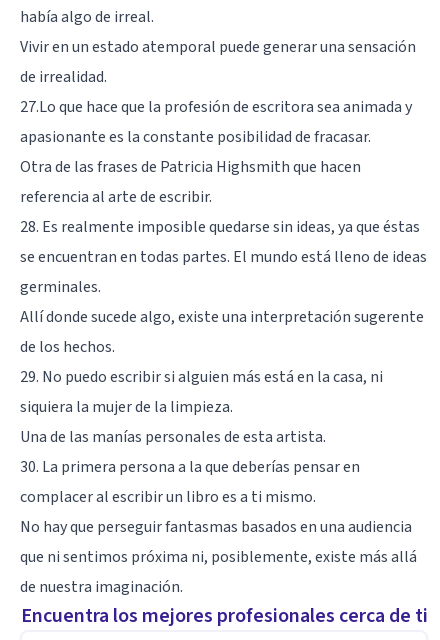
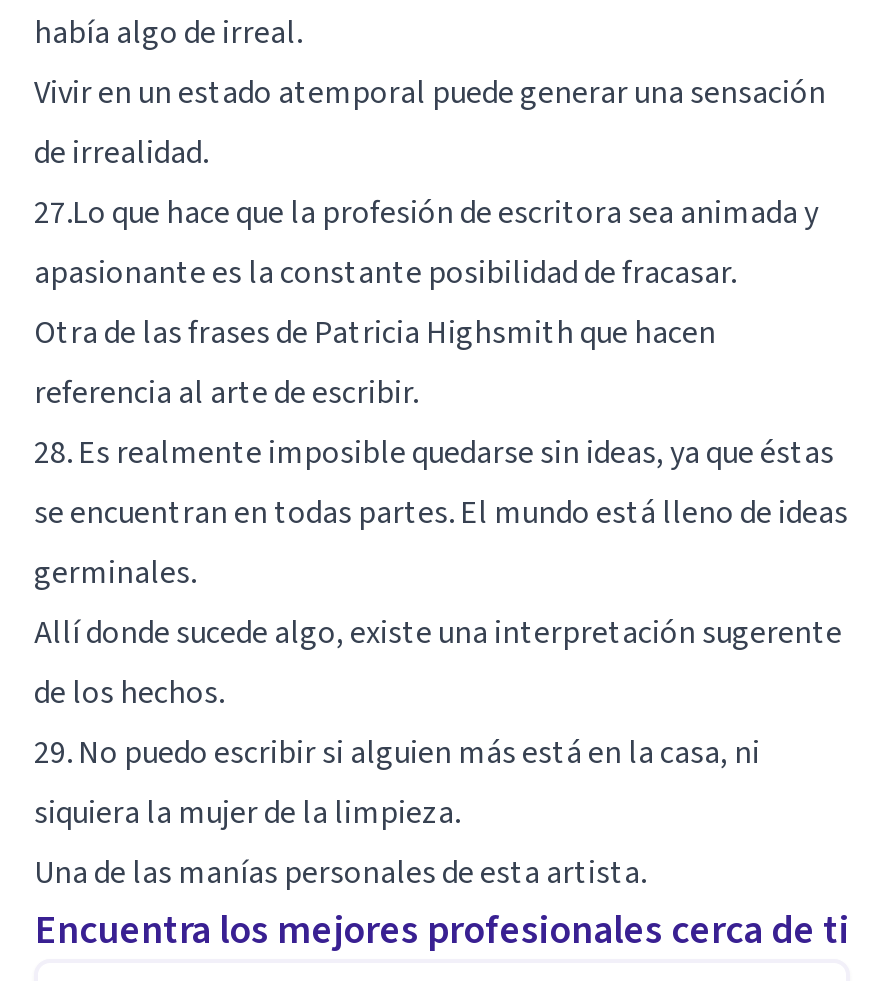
- 30. La primera persona a la que deberías pensar en
- complacer al escribir un libro es a ti mismo.
- No hay que perseguir fantasmas basados en una audiencia
- que ni sentimos próxima ni, posiblemente, existe más allá
- de nuestra imaginación.
